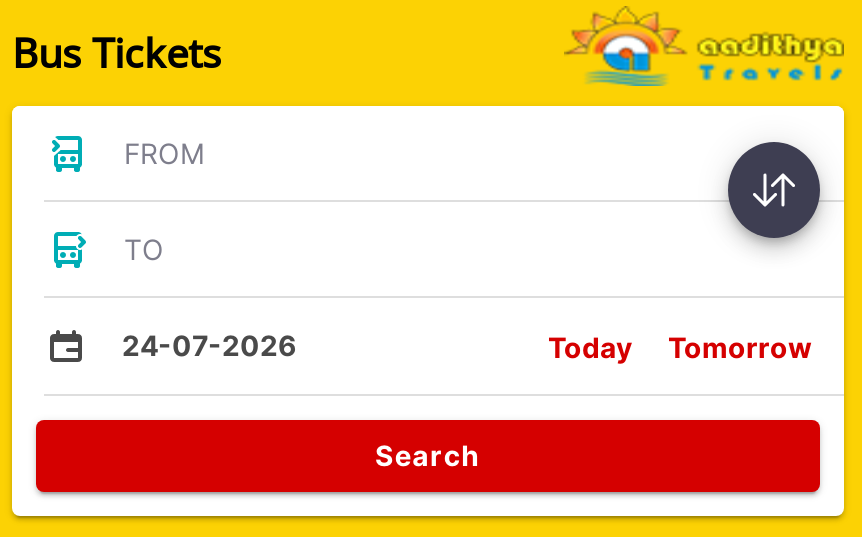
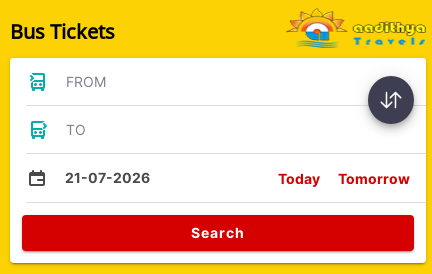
- 24-07-2026
+ 21-07-2026
